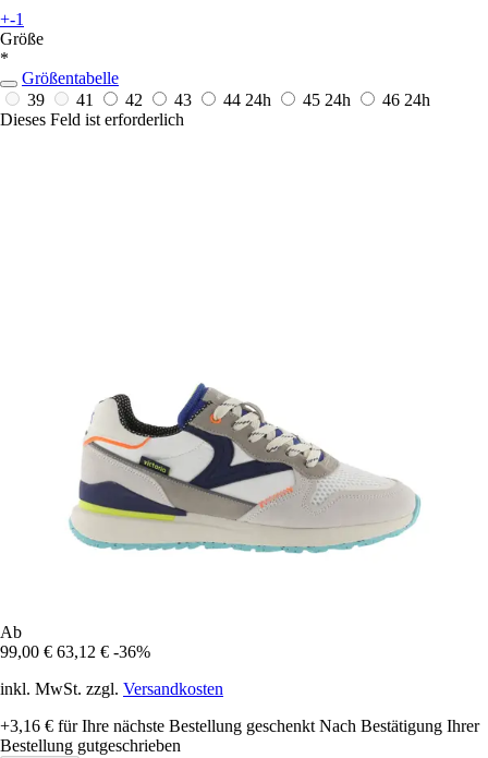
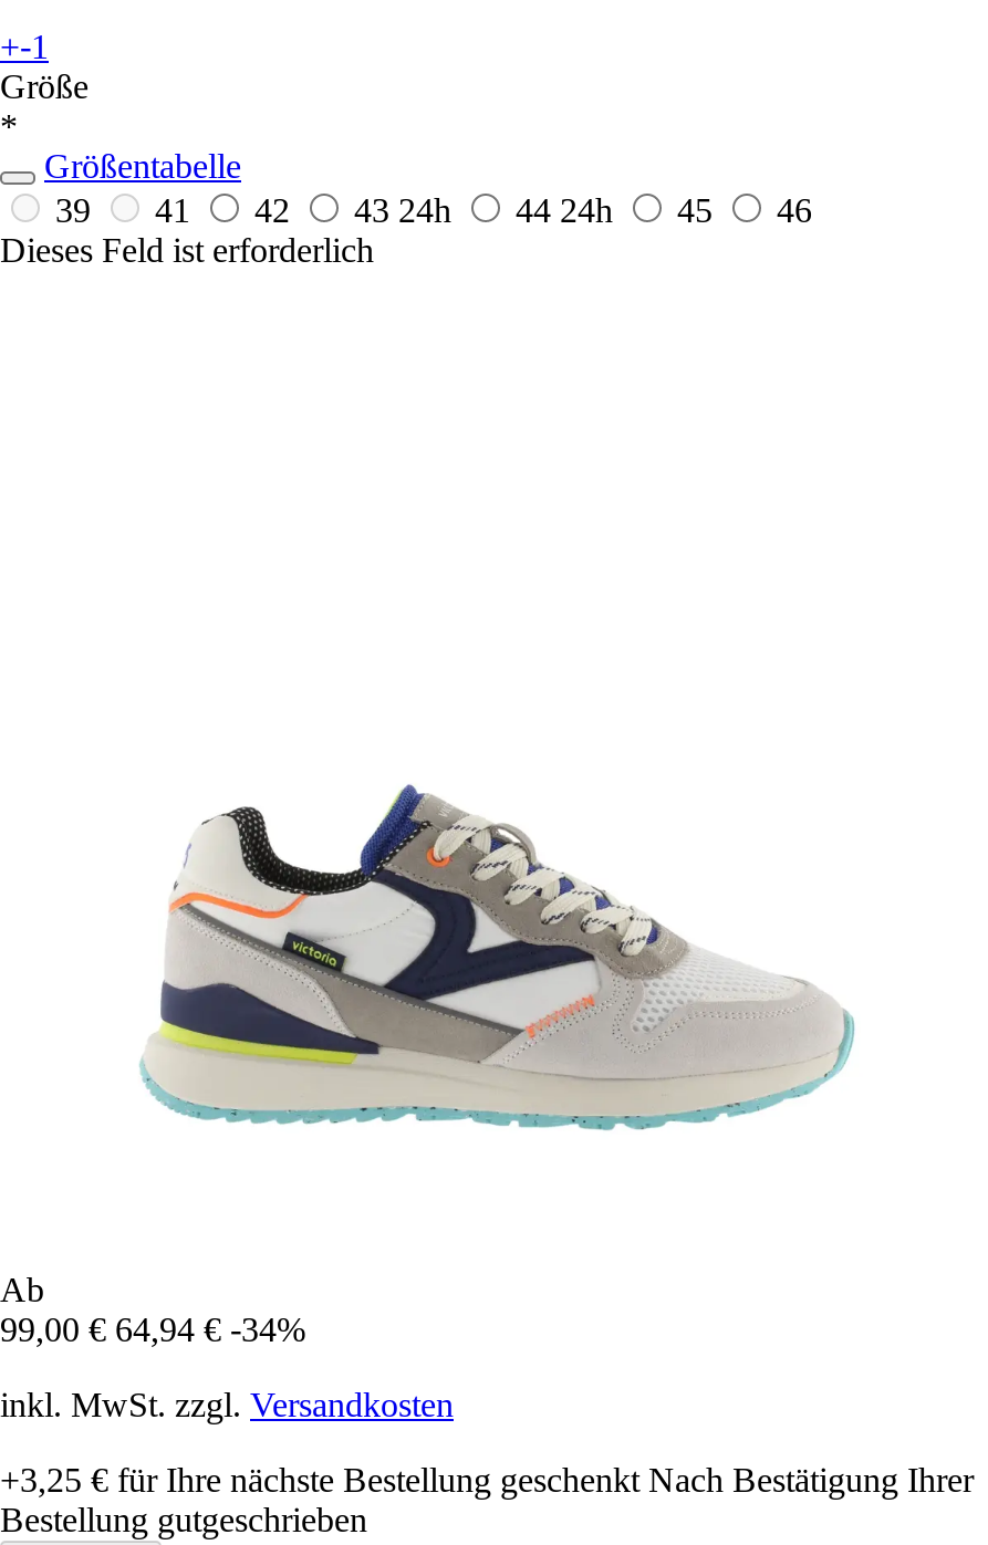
- 43
+ 43 24h

- 45 24h
- 46 24h
+ 45
+ 46

- 99,00 € 63,12 € -36%
+ 99,00 € 64,94 € -34%

- +3,16 €für Ihre nächste Bestellung geschenkt Nach Bestätigung Ihrer
+ +3,25 €für Ihre nächste Bestellung geschenkt Nach Bestätigung Ihrer
